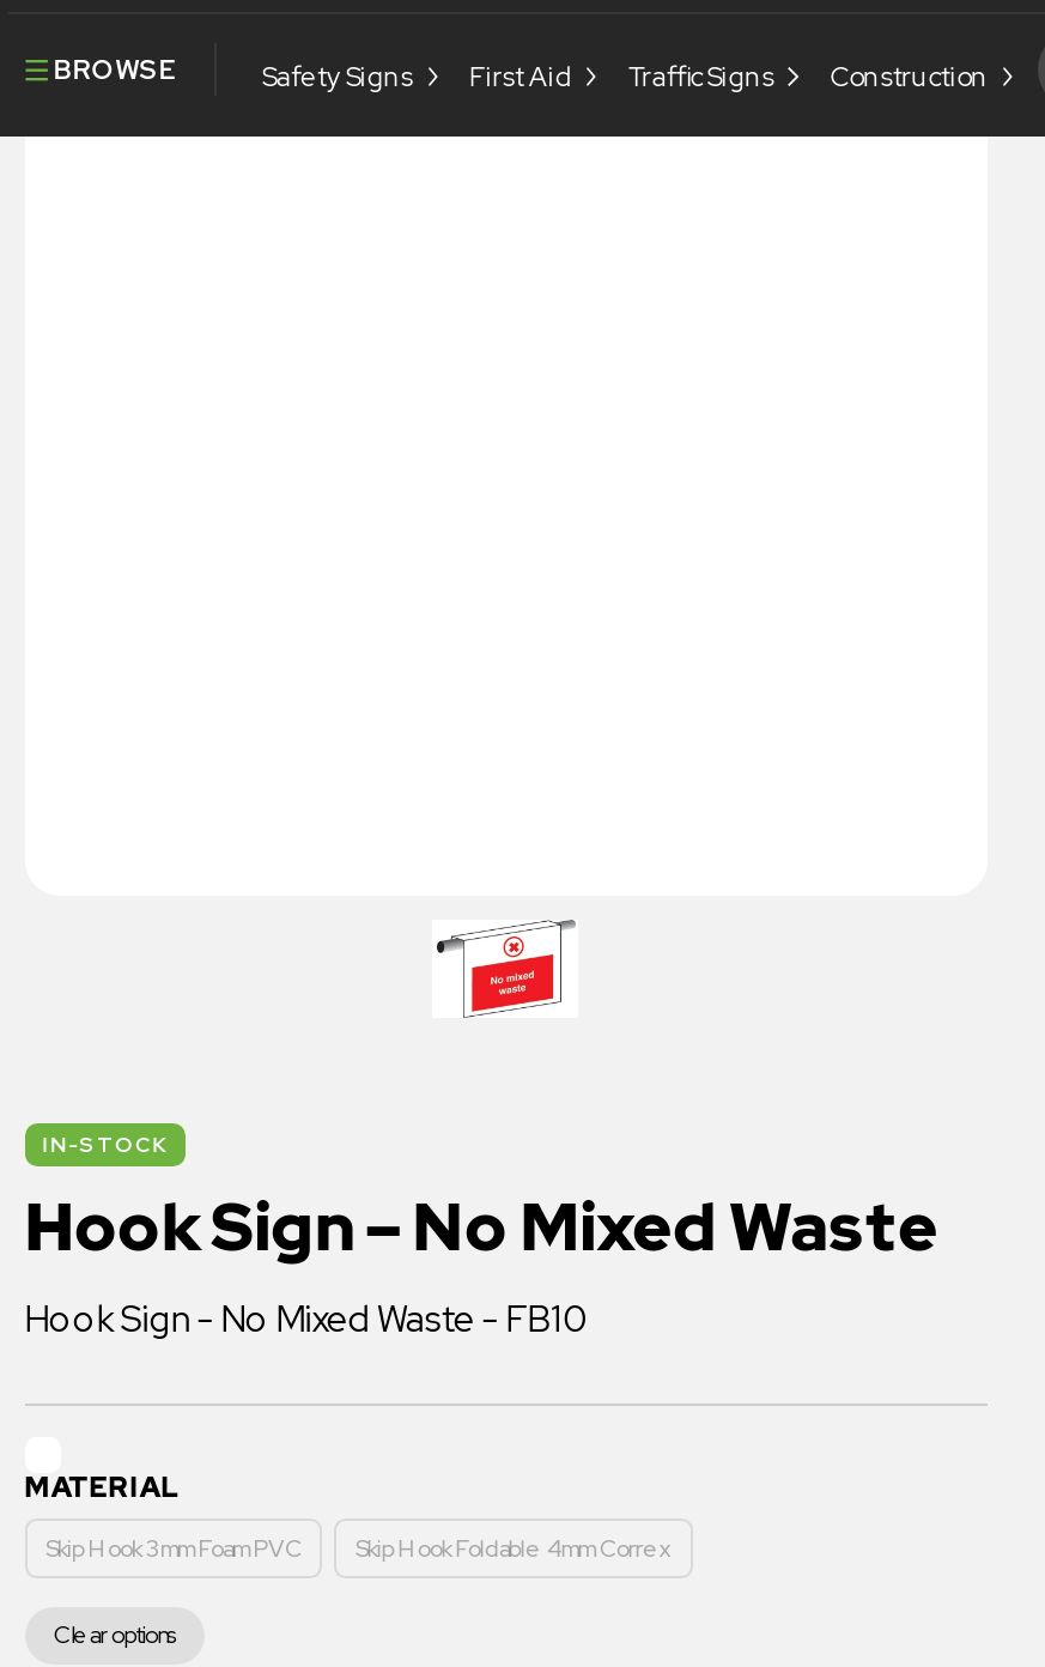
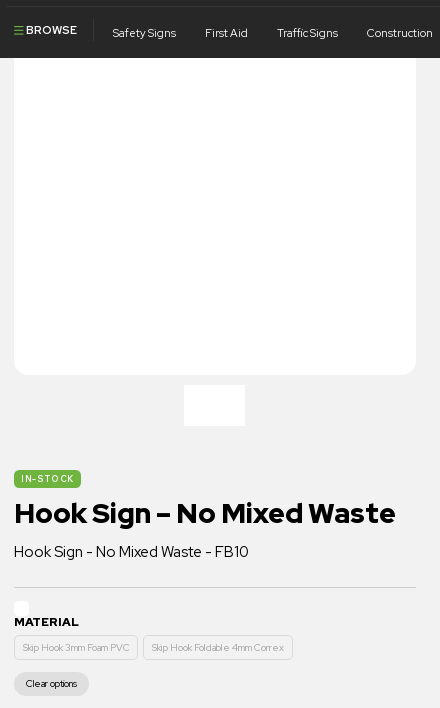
- [image]
